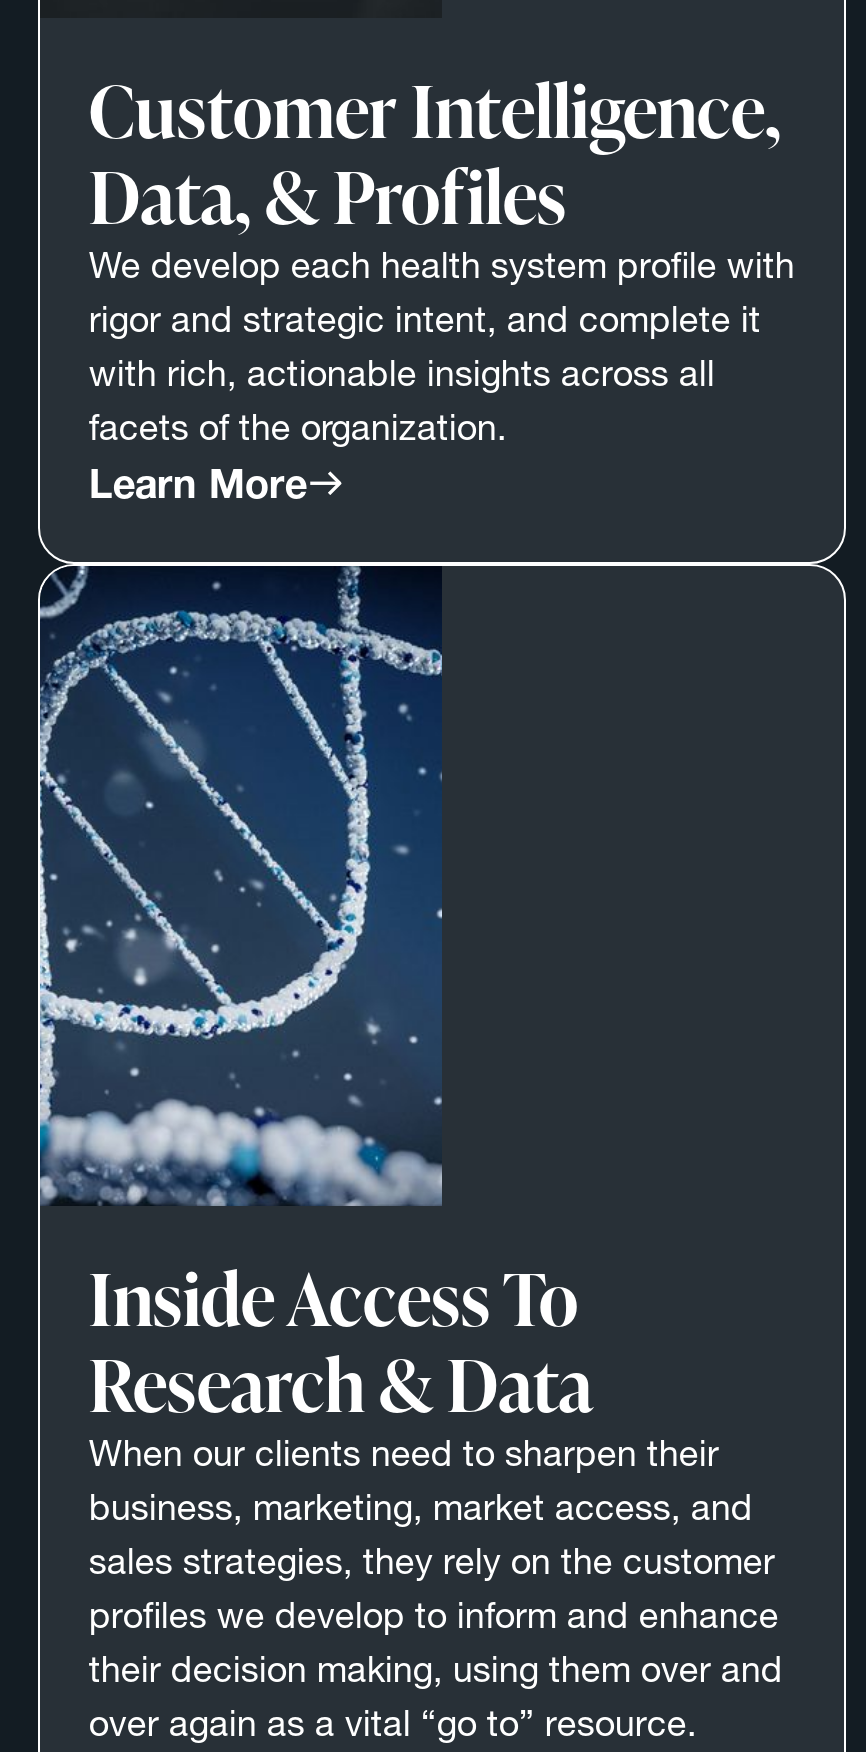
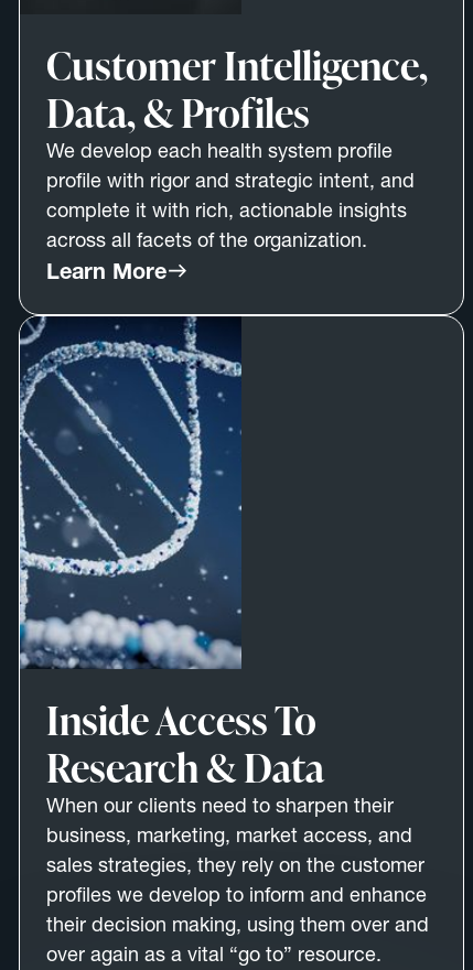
- We develop each health system profile with
- rigor and strategic intent, and complete it
- with rich, actionable insights across all
- facets of the organization.
+ We develop each health system profile
+ profile with rigor and strategic intent, and
+ complete it with rich, actionable insights
+ across all facets of the organization.
